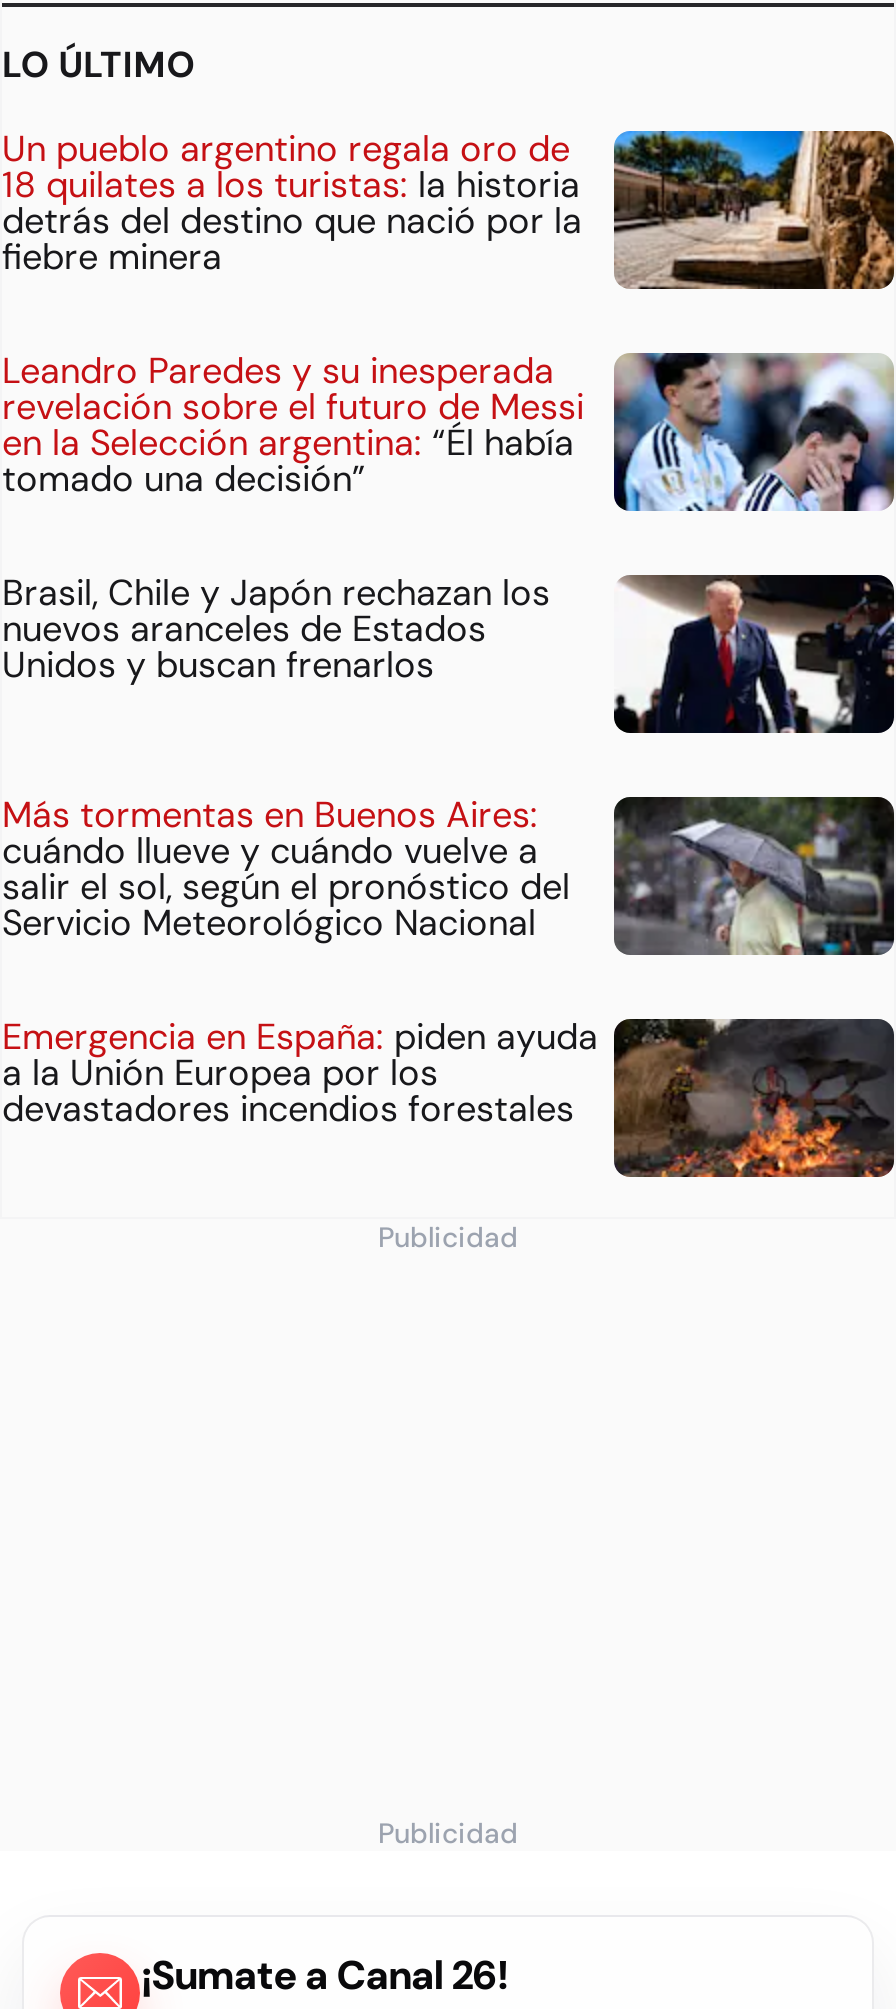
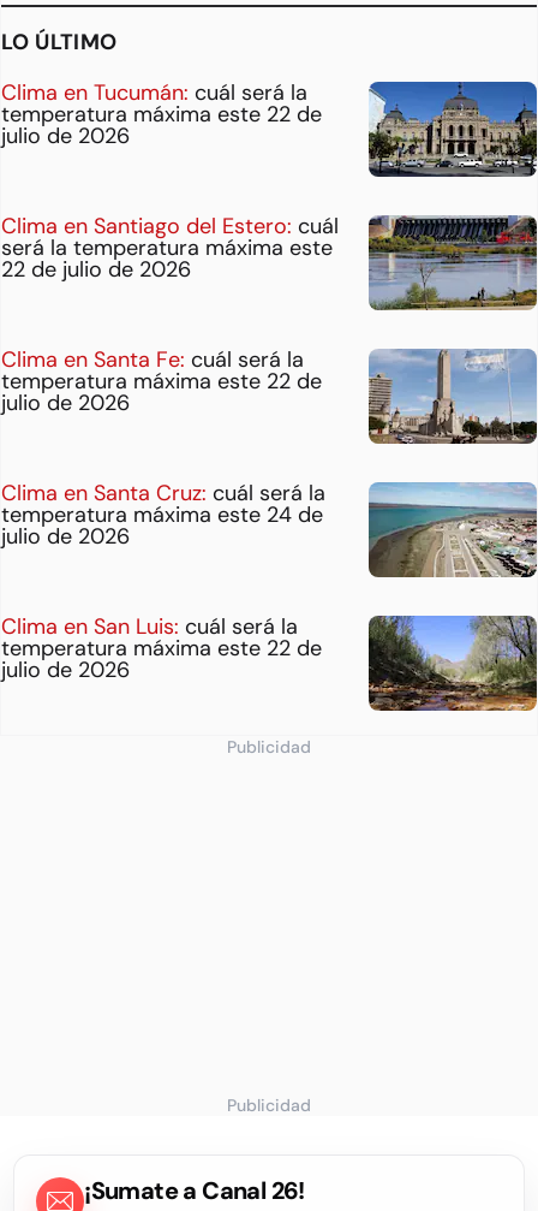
- [image]
- Un pueblo argentino regala oro de
- 18 quilates a los turistas: la historia
- detrás del destino que nació por la
- fiebre minera
+ [image]
+ Clima en Tucumán: cuál será la
+ temperatura máxima este 22 de
+ julio de 2026

- [image]
- Leandro Paredes y su inesperada
- revelación sobre el futuro de Messi
- en la Selección argentina: “Él había
- tomado una decisión”
+ [image]
+ Clima en Santiago del Estero: cuál
+ será la temperatura máxima este
+ 22 de julio de 2026

- [image]
- Brasil, Chile y Japón rechazan los
- nuevos aranceles de Estados
- Unidos y buscan frenarlos
+ [image]
+ Clima en Santa Fe: cuál será la
+ temperatura máxima este 22 de
+ julio de 2026

- [image]
- Más tormentas en Buenos Aires:
- cuándo llueve y cuándo vuelve a
- salir el sol, según el pronóstico del
- Servicio Meteorológico Nacional
+ [image]
+ Clima en Santa Cruz: cuál será la
+ temperatura máxima este 24 de
+ julio de 2026

- [image]
- Emergencia en España: piden ayuda
- a la Unión Europea por los
- devastadores incendios forestales
+ [image]
+ Clima en San Luis: cuál será la
+ temperatura máxima este 22 de
+ julio de 2026
